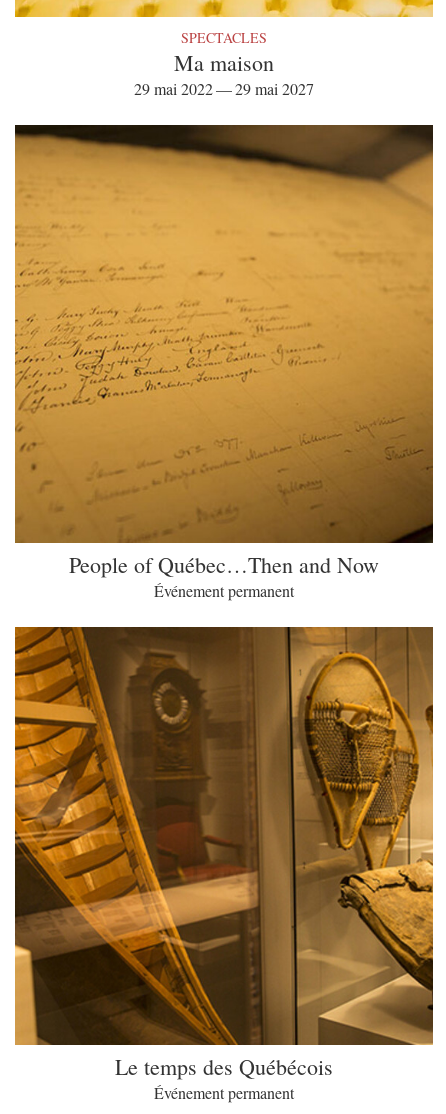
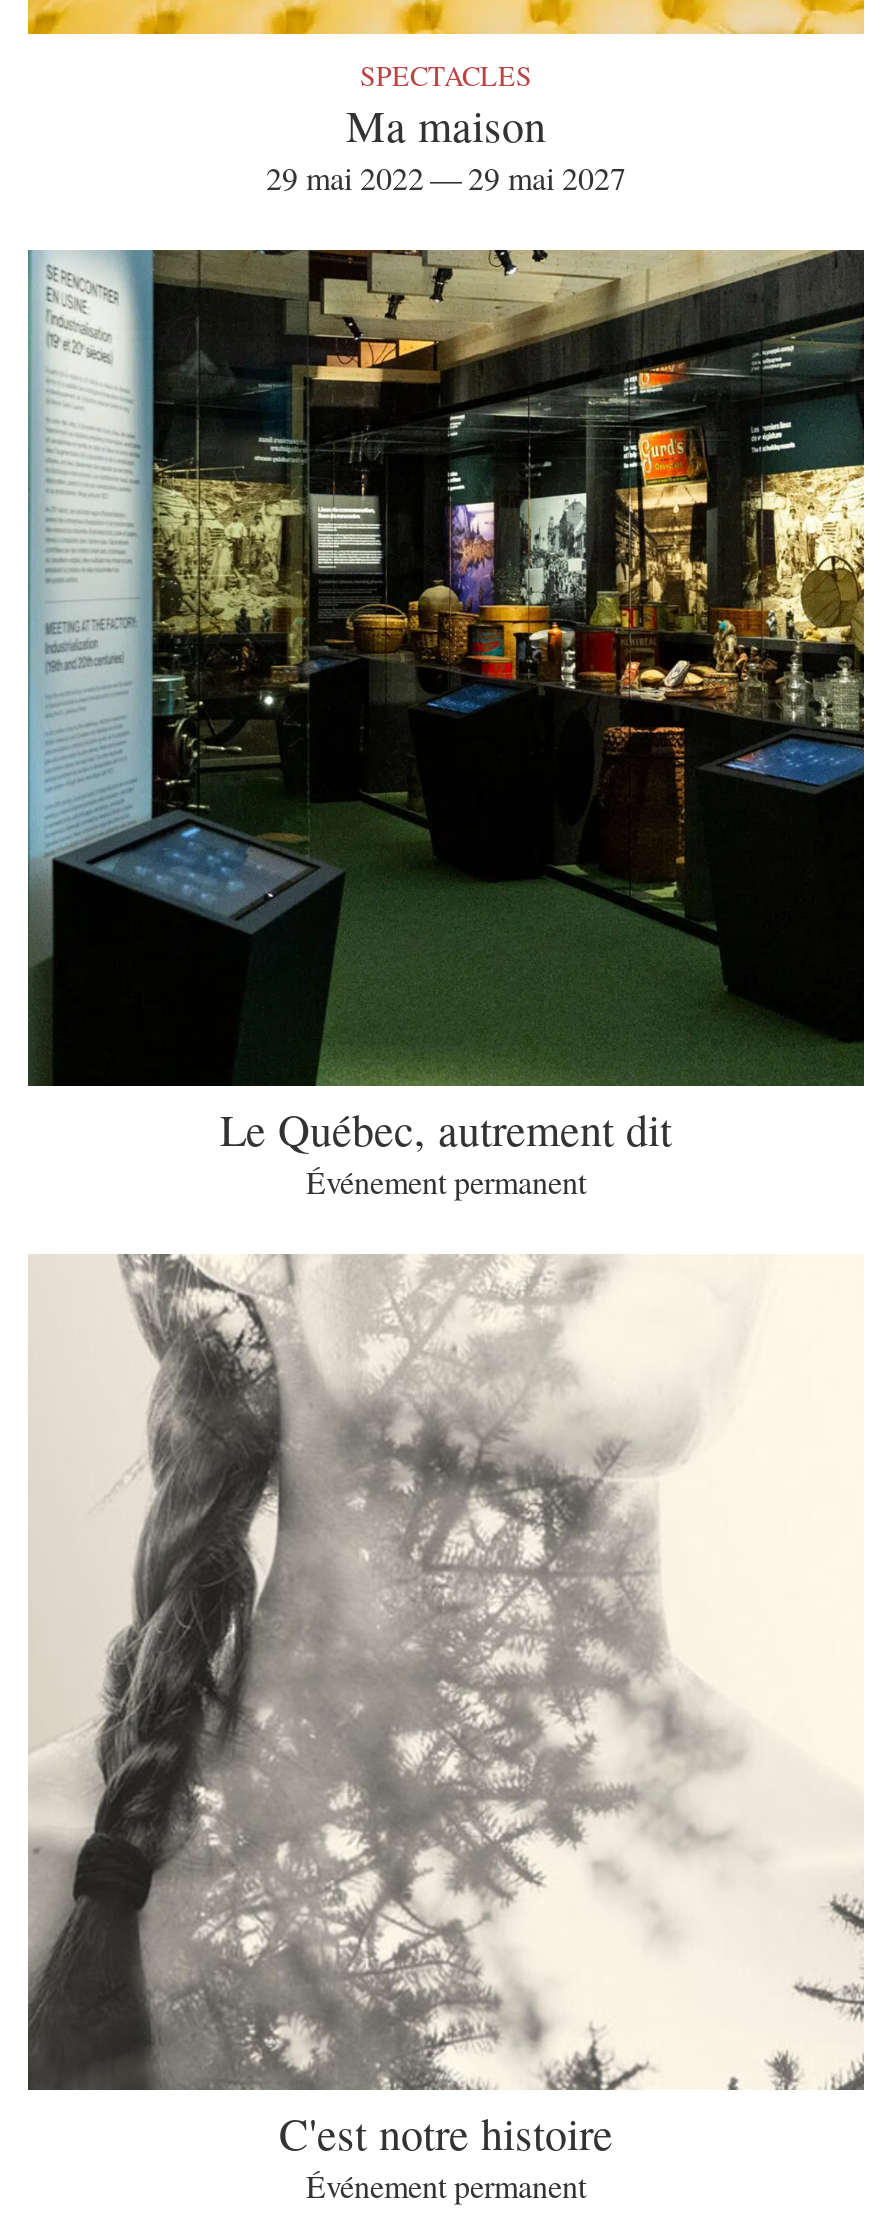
- [image]
- People of Québec…Then and Now
+ [image]
+ Le Québec, autrement dit

- [image]
- Le temps des Québécois
+ [image]
+ C'est notre histoire
